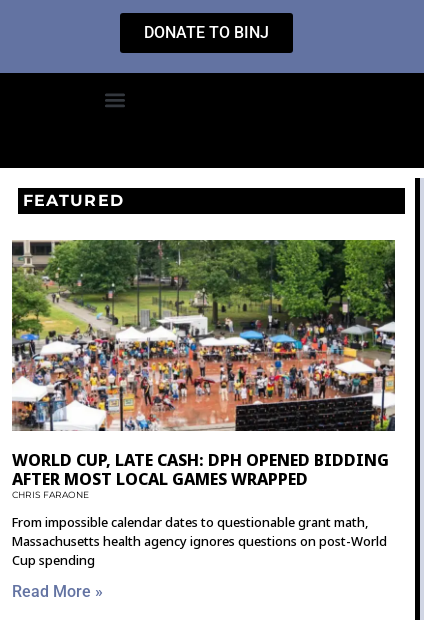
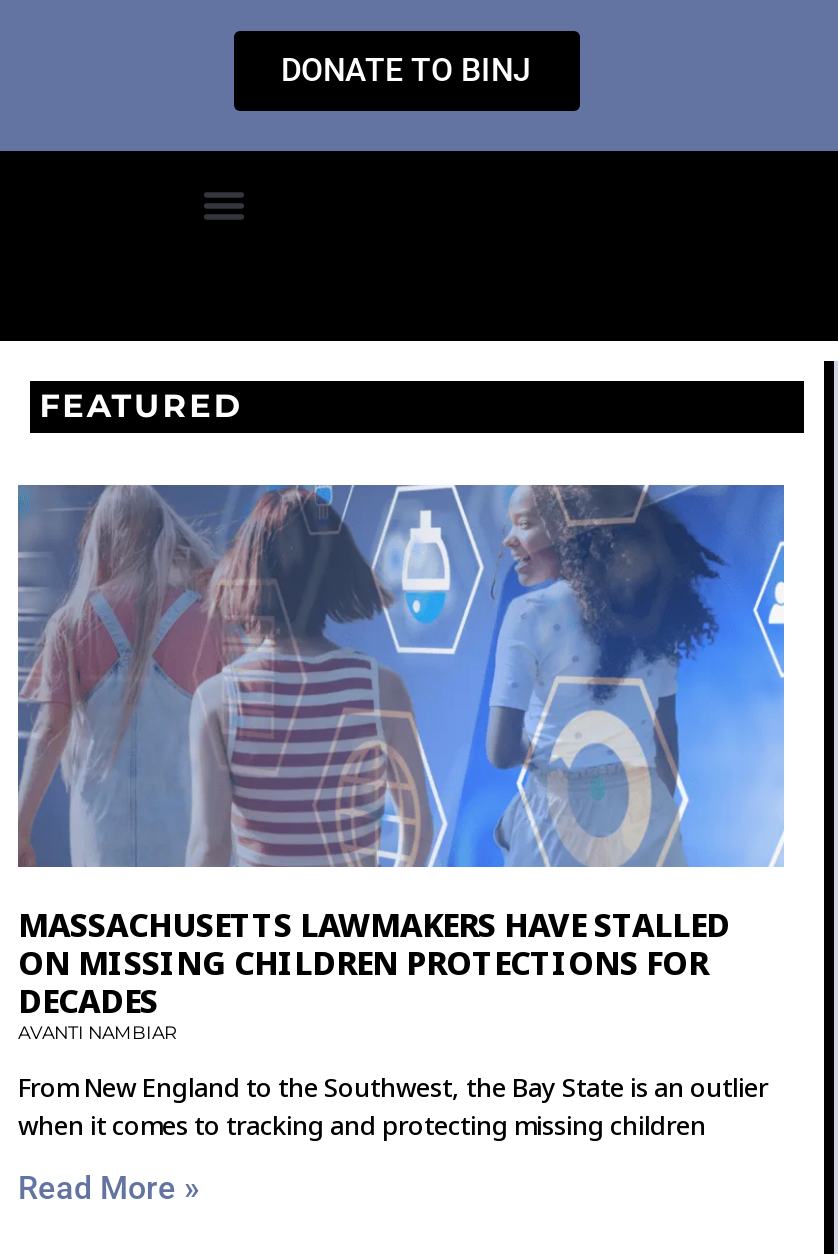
- [image]
- WORLD CUP, LATE CASH: DPH OPENED BIDDING
- AFTER MOST LOCAL GAMES WRAPPED
- CHRIS FARAONE
+ [image]
+ MASSACHUSETTS LAWMAKERS HAVE STALLED
+ ON MISSING CHILDREN PROTECTIONS FOR
+ DECADES
+ AVANTI NAMBIAR

- From impossible calendar dates to questionable grant math,
- Massachusetts health agency ignores questions on post-World
- Cup spending
+ From New England to the Southwest, the Bay State is an outlier
+ when it comes to tracking and protecting missing children
